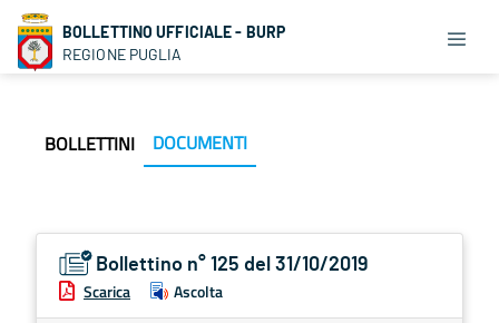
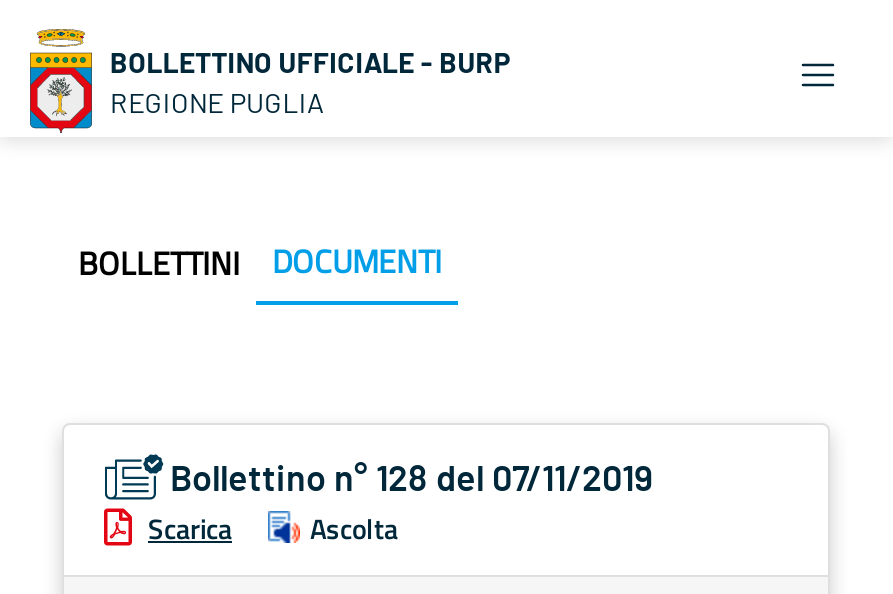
- Bollettino n° 125 del 31/10/2019
+ Bollettino n° 128 del 07/11/2019
